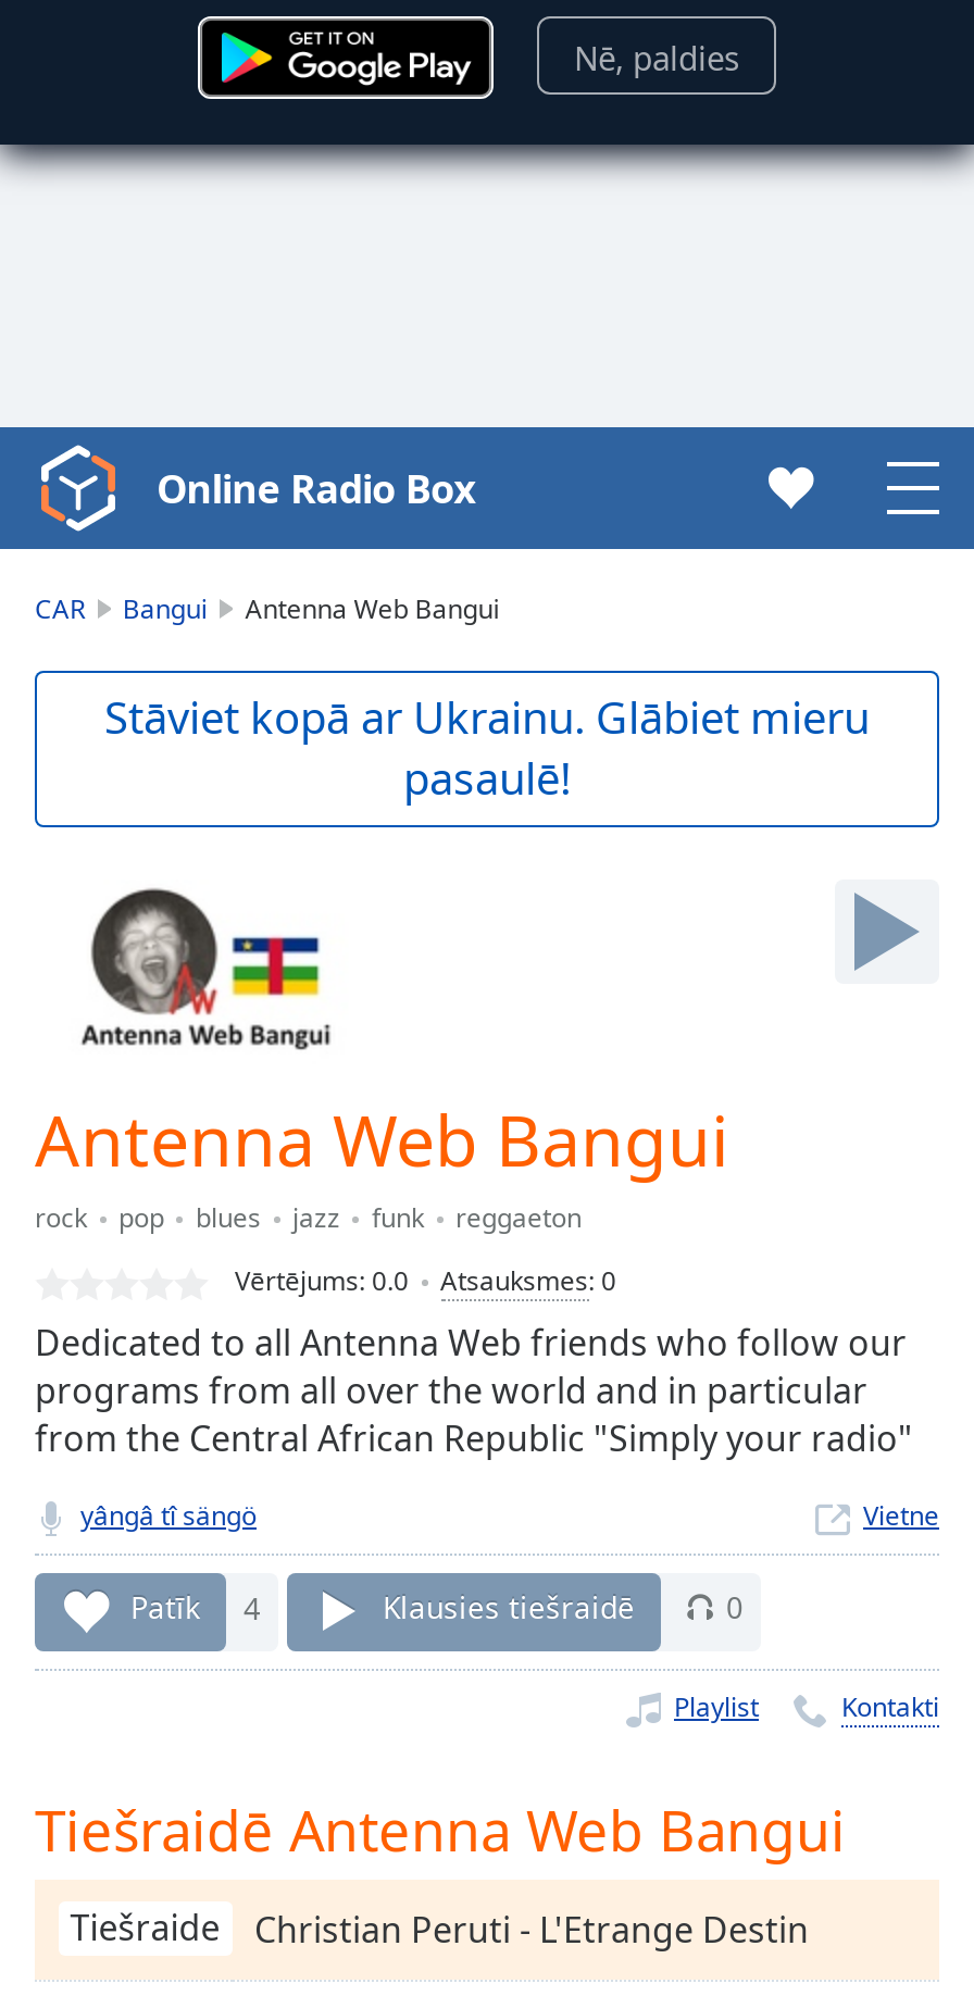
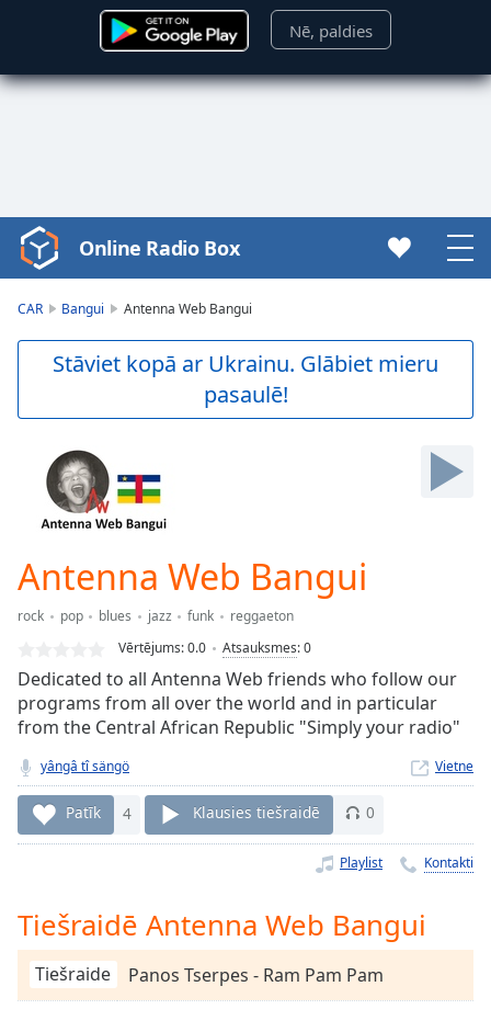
- Christian Peruti - L'Etrange Destin
+ Panos Tserpes - Ram Pam Pam
